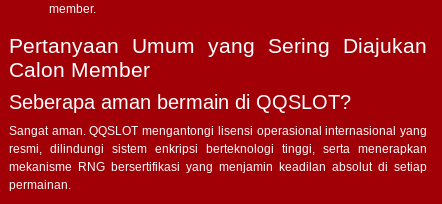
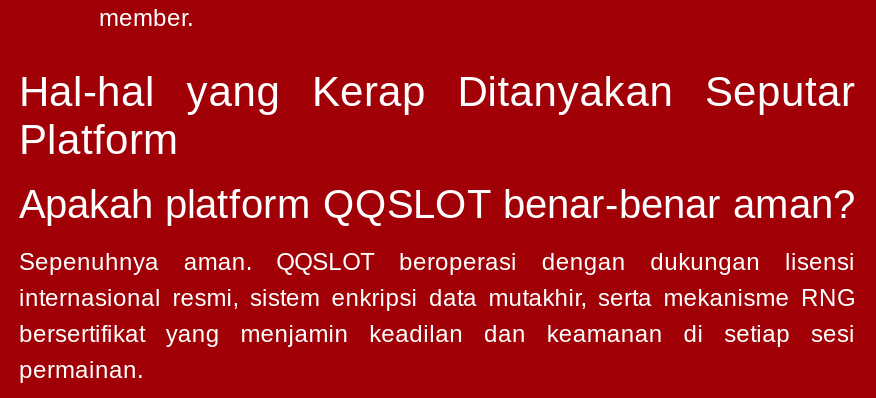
- Pertanyaan Umum yang Sering Diajukan
- Calon Member
- Seberapa aman bermain di QQSLOT?
+ Hal-hal yang Kerap Ditanyakan Seputar
+ Platform
+ Apakah platform QQSLOT benar-benar aman?

- Sangat aman. QQSLOT mengantongi lisensi operasional internasional yang
- resmi, dilindungi sistem enkripsi berteknologi tinggi, serta menerapkan
- mekanisme RNG bersertifikasi yang menjamin keadilan absolut di setiap
+ Sepenuhnya aman. QQSLOT beroperasi dengan dukungan lisensi
+ internasional resmi, sistem enkripsi data mutakhir, serta mekanisme RNG
+ bersertifikat yang menjamin keadilan dan keamanan di setiap sesi
